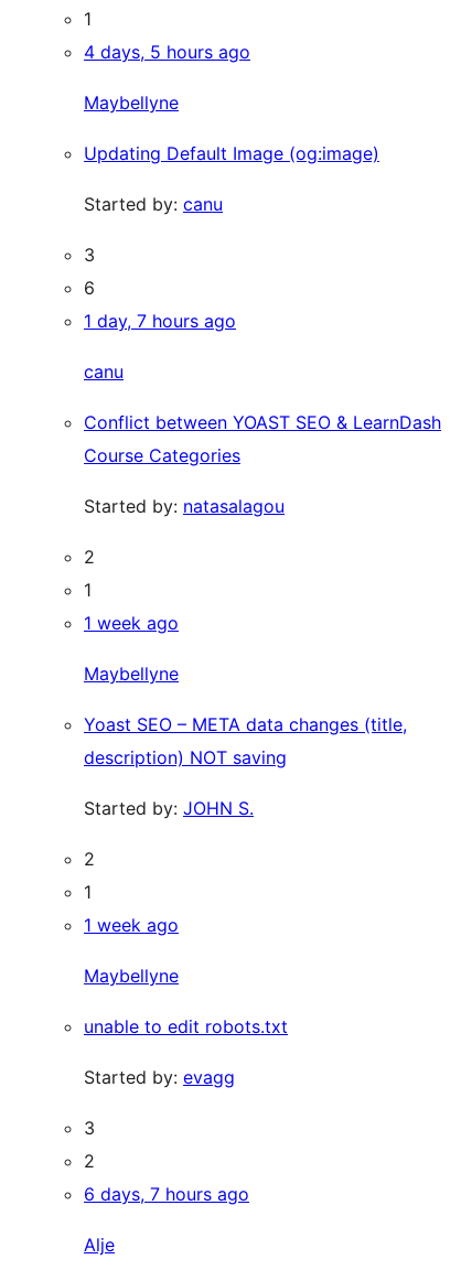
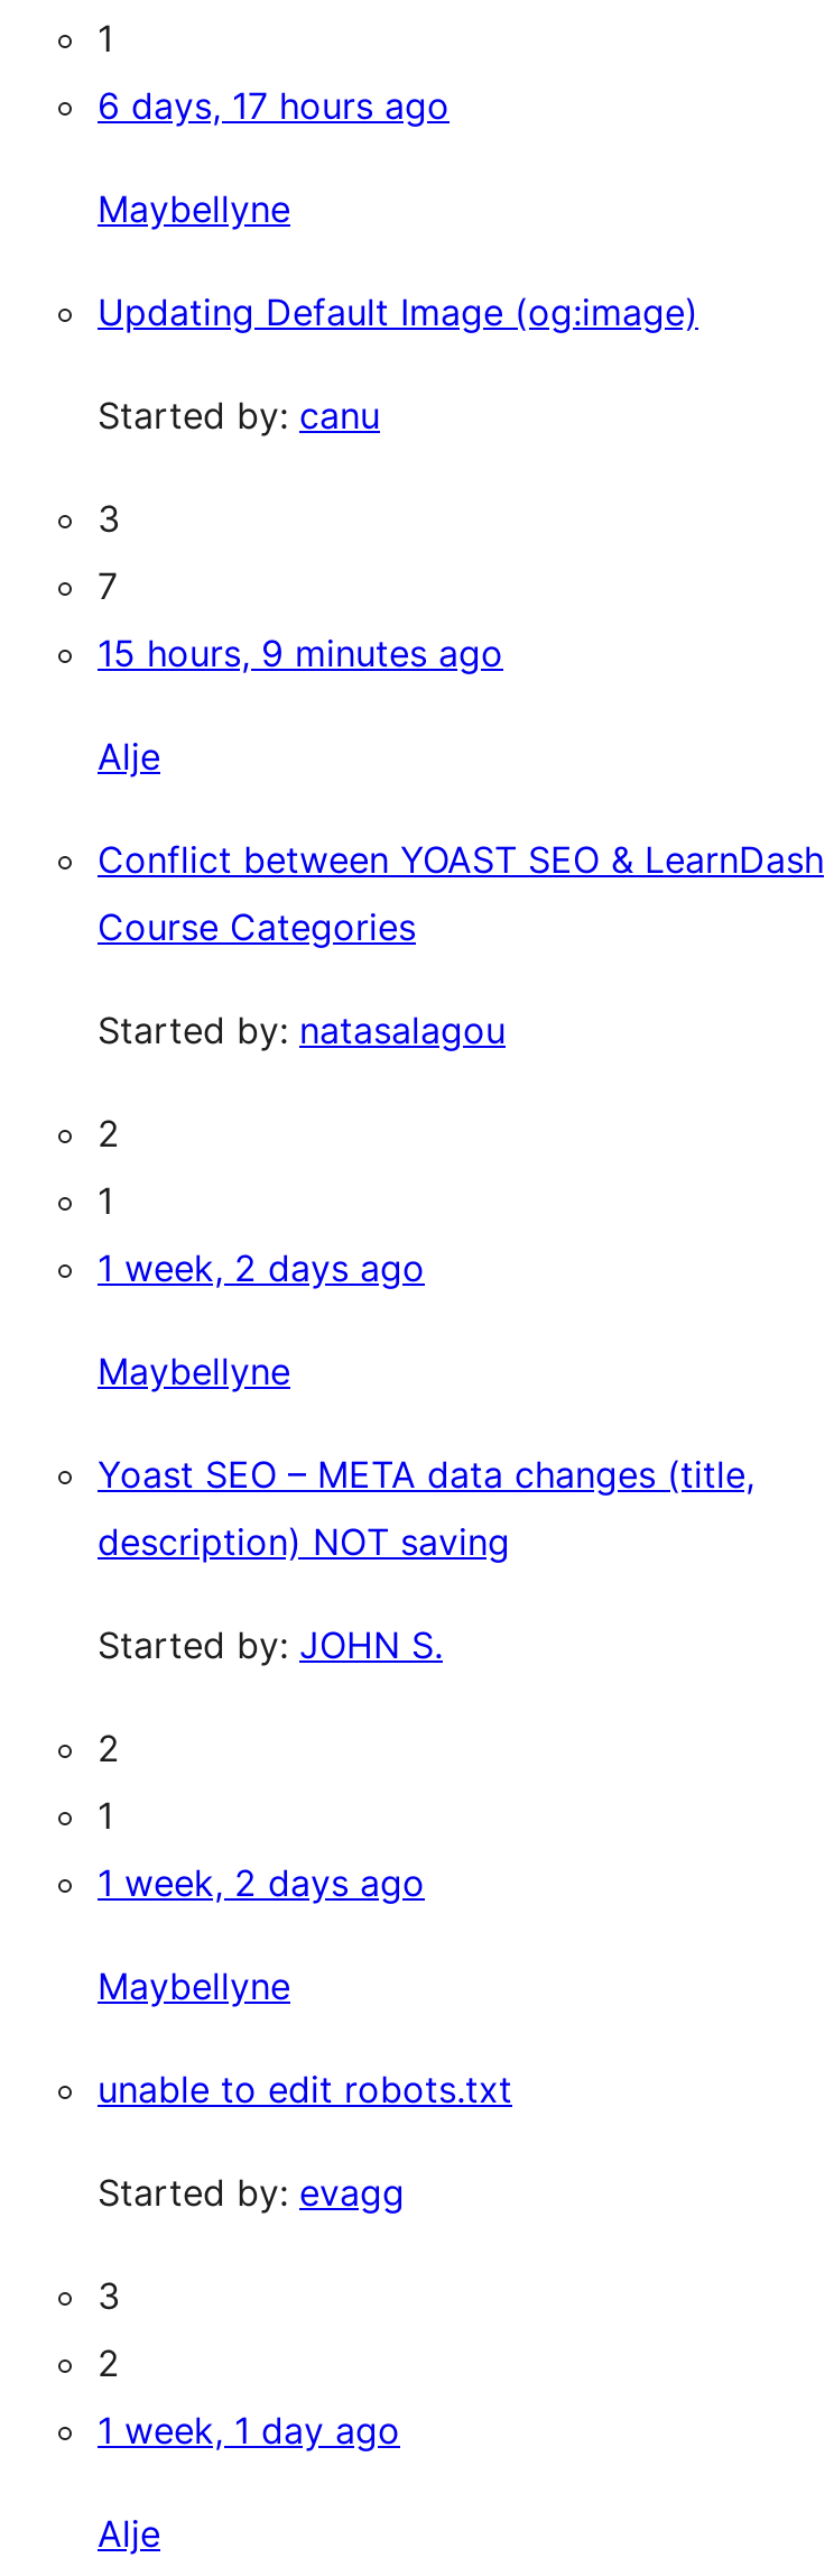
- 4 days, 5 hours ago
+ 6 days, 17 hours ago

- 6
+ 7

- 1 day, 7 hours ago
+ 15 hours, 9 minutes ago

- canu
+ Alje

- 1 week ago
+ 1 week, 2 days ago

- 1 week ago
+ 1 week, 2 days ago

- 6 days, 7 hours ago
+ 1 week, 1 day ago
